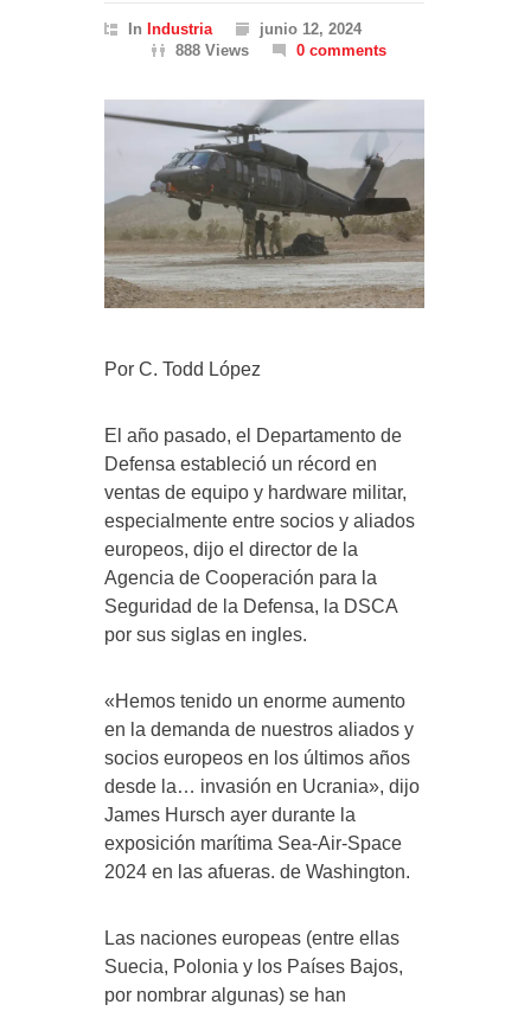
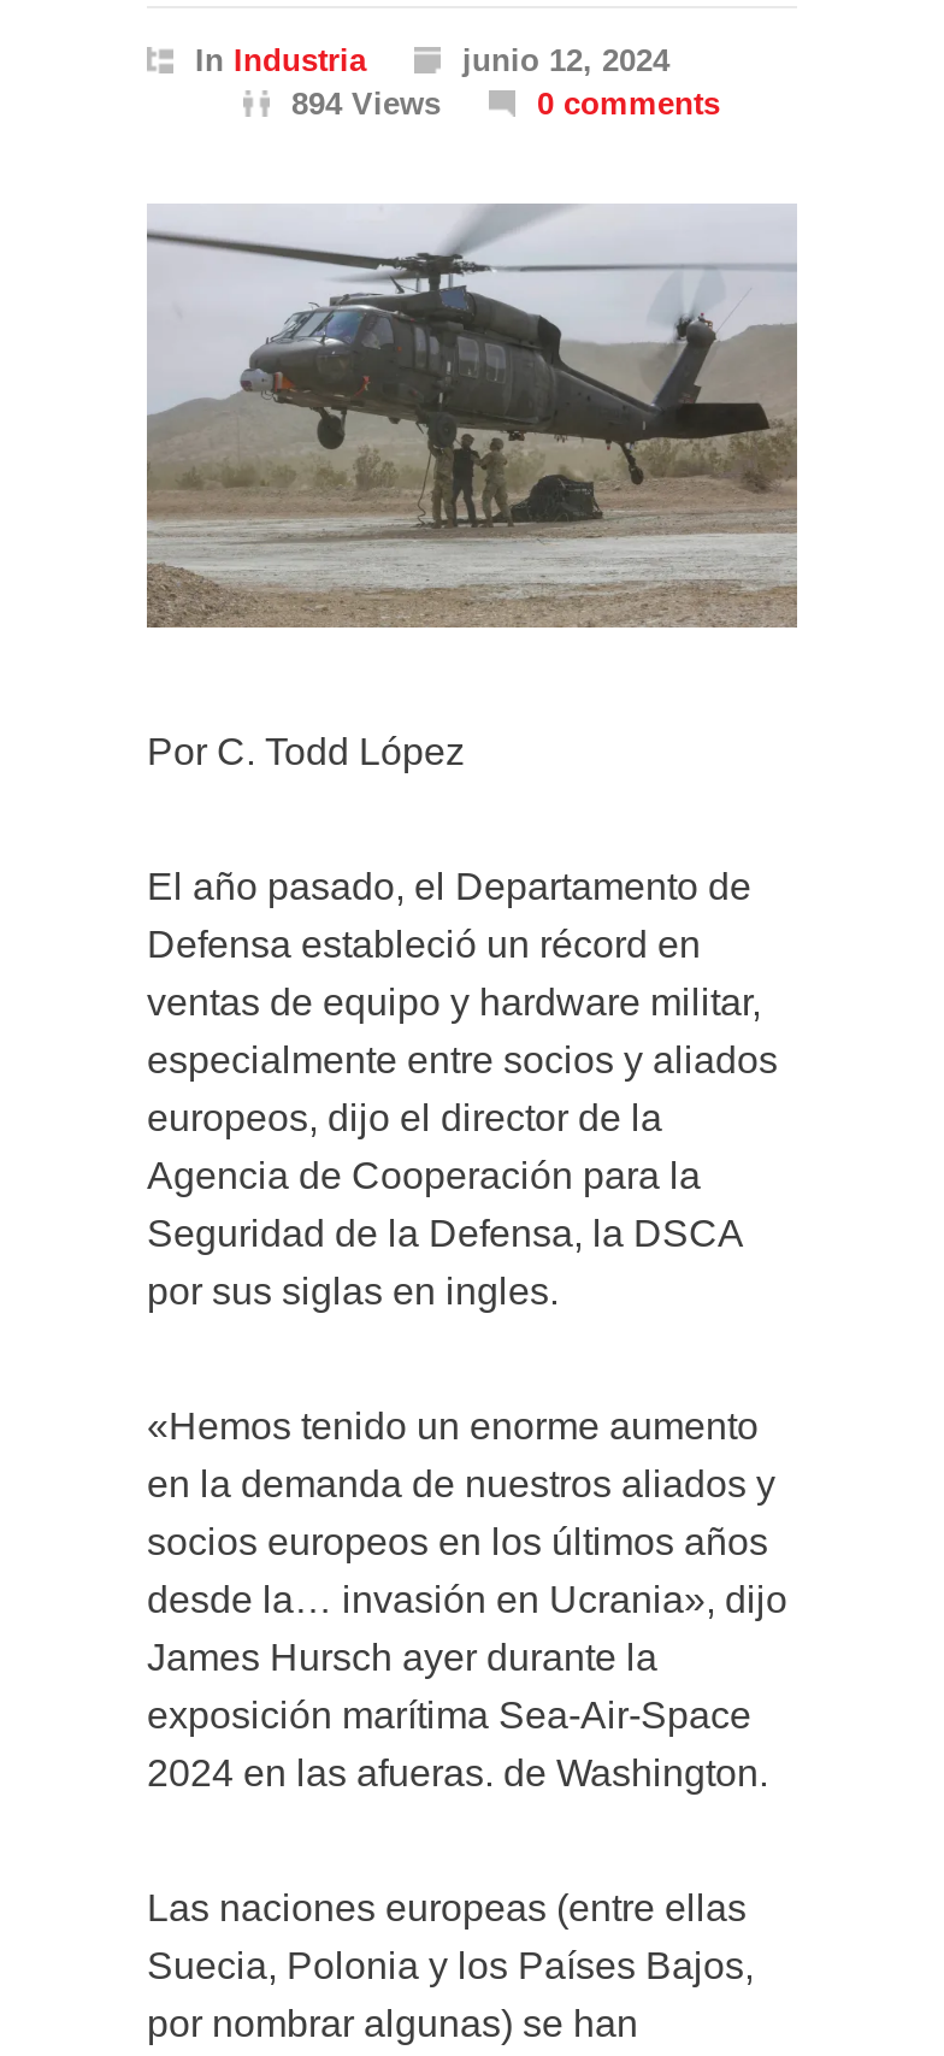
- 888 Views
+ 894 Views
